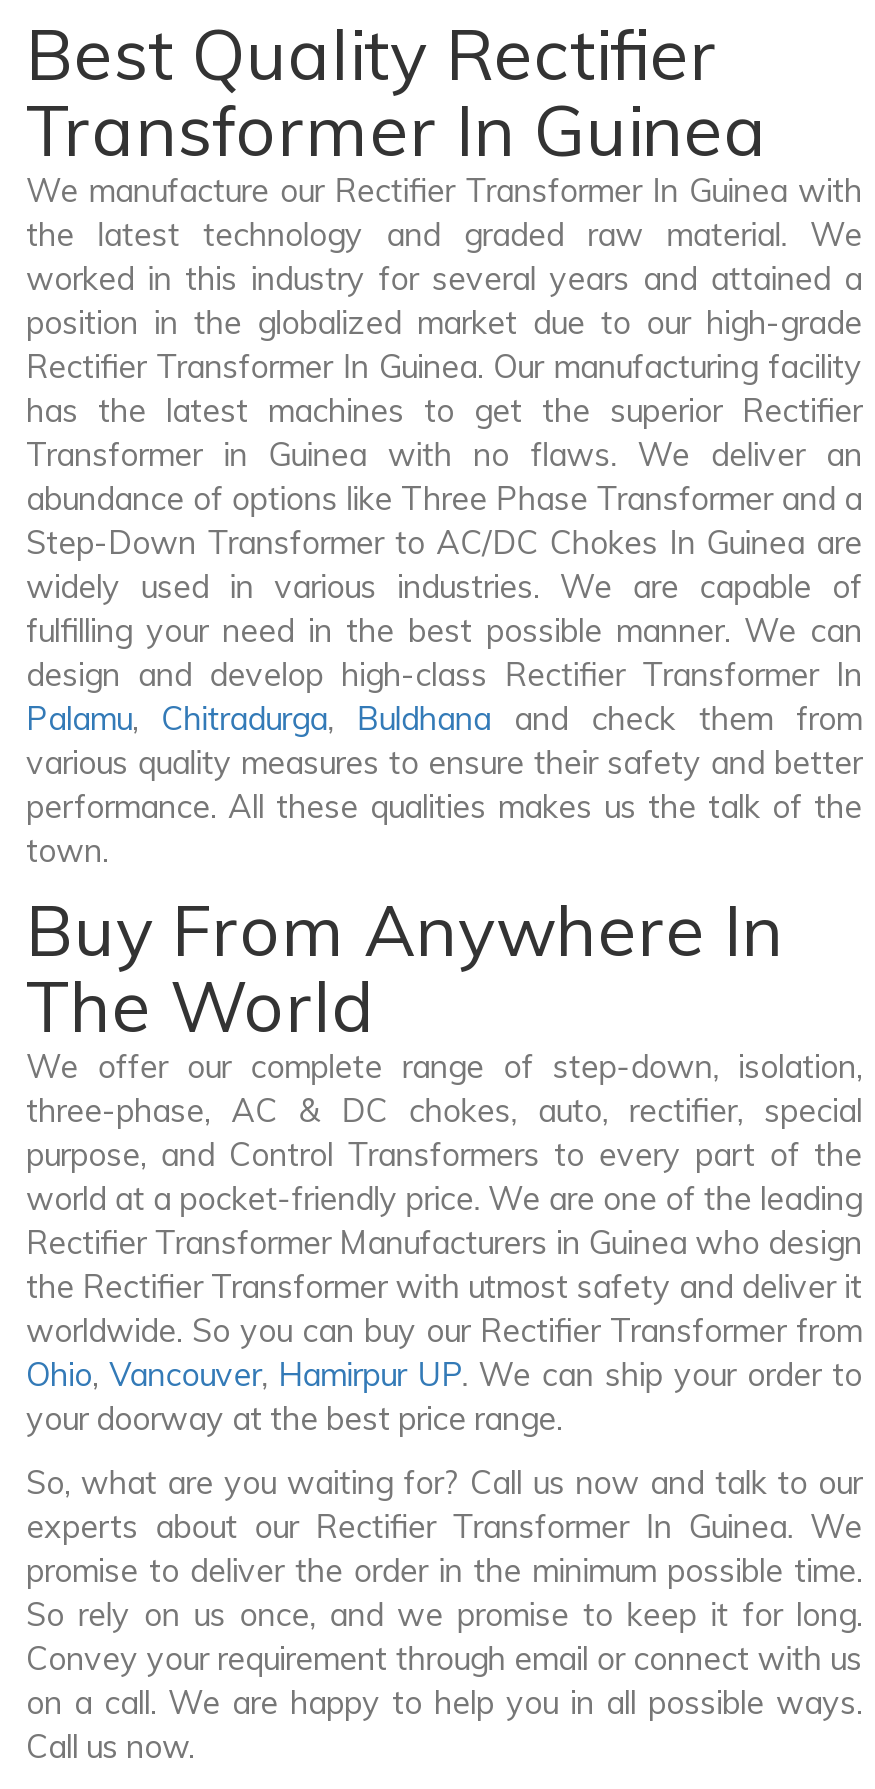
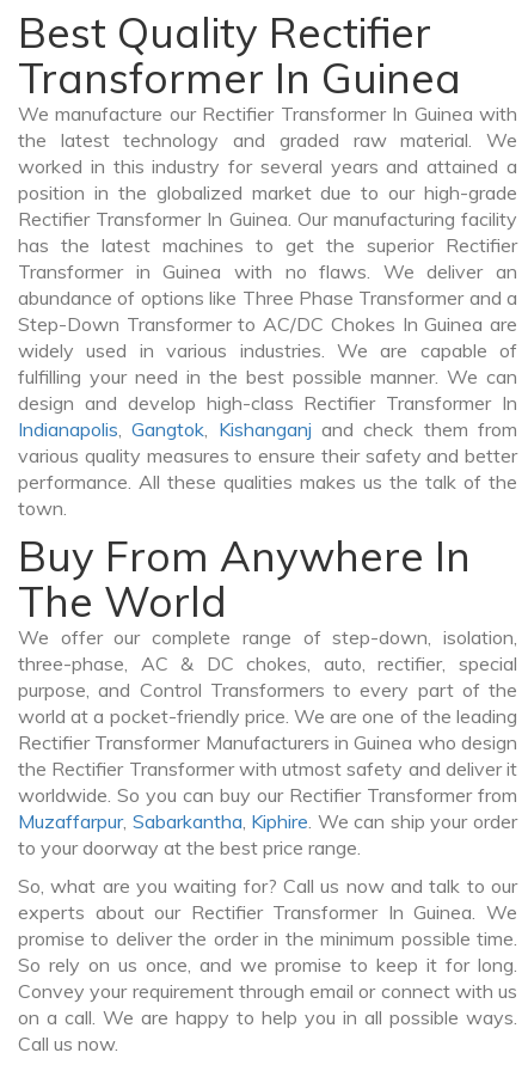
- Palamu, Chitradurga, Buldhana and check them from
+ Indianapolis, Gangtok, Kishanganj and check them from

- Ohio, Vancouver, Hamirpur UP. We can ship your order to
- your doorway at the best price range.
+ Muzaffarpur, Sabarkantha, Kiphire. We can ship your order
+ to your doorway at the best price range.
